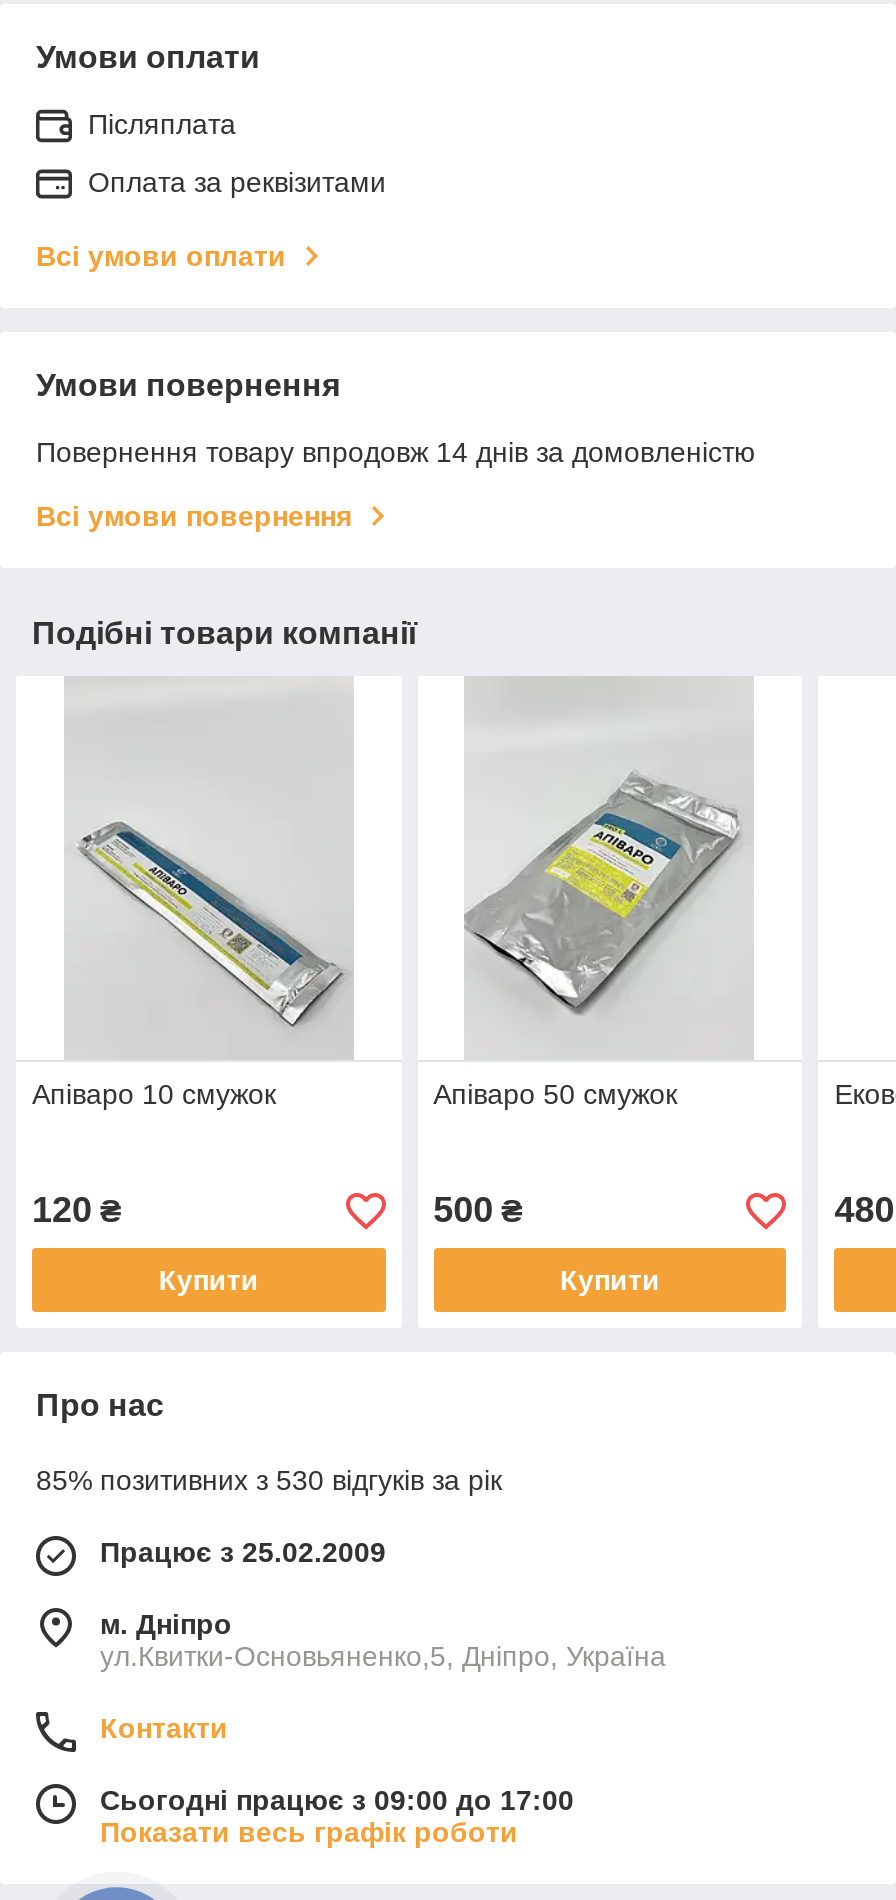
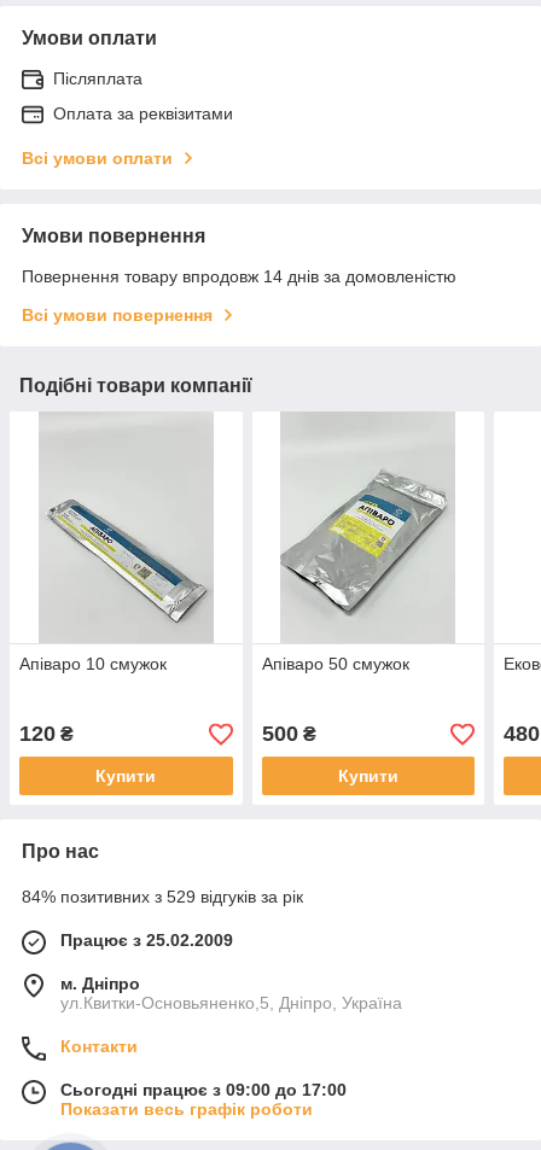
- 85% позитивних з 530 відгуків за рік
+ 84% позитивних з 529 відгуків за рік
